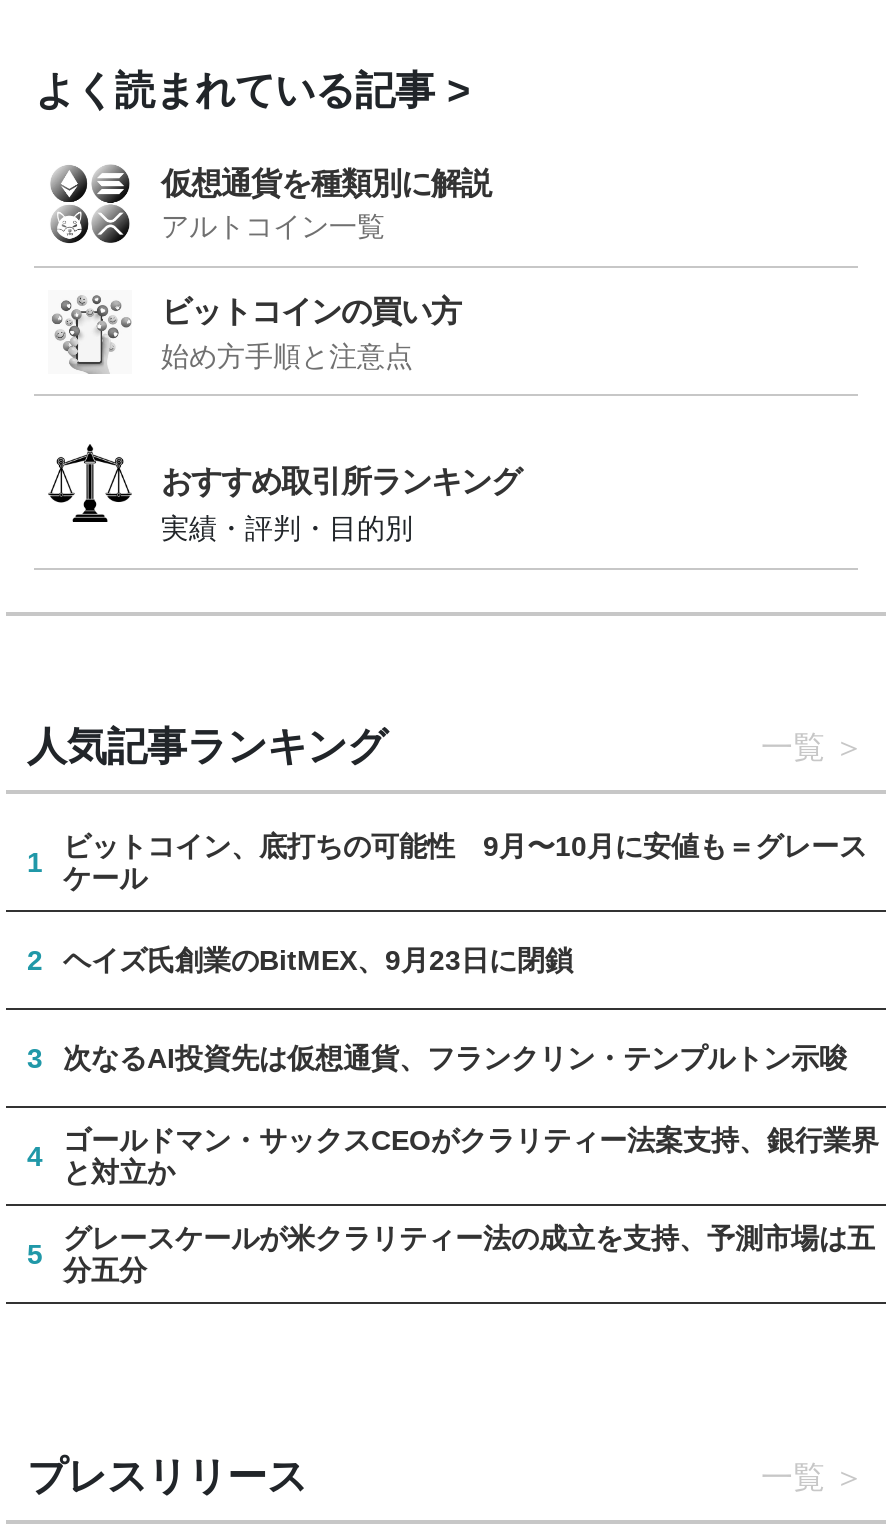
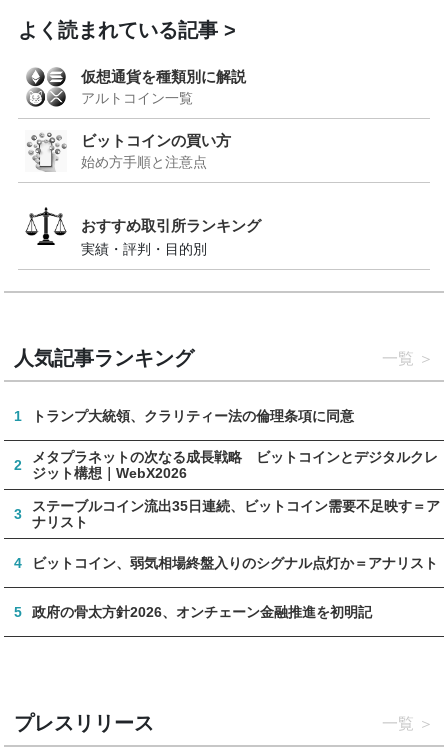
- ビットコイン、底打ちの可能性 9月〜10月に安値も＝グレース
- ケール
+ トランプ大統領、クラリティー法の倫理条項に同意

- ヘイズ氏創業のBitMEX、9月23日に閉鎖
+ メタプラネットの次なる成長戦略 ビットコインとデジタルクレ
+ ジット構想｜WebX2026

- 次なるAI投資先は仮想通貨、フランクリン・テンプルトン示唆
+ ステーブルコイン流出35日連続、ビットコイン需要不足映す＝ア
+ ナリスト

- ゴールドマン・サックスCEOがクラリティー法案支持、銀行業界
- と対立か
+ ビットコイン、弱気相場終盤入りのシグナル点灯か＝アナリスト

- グレースケールが米クラリティー法の成立を支持、予測市場は五
- 分五分
+ 政府の骨太方針2026、オンチェーン金融推進を初明記
